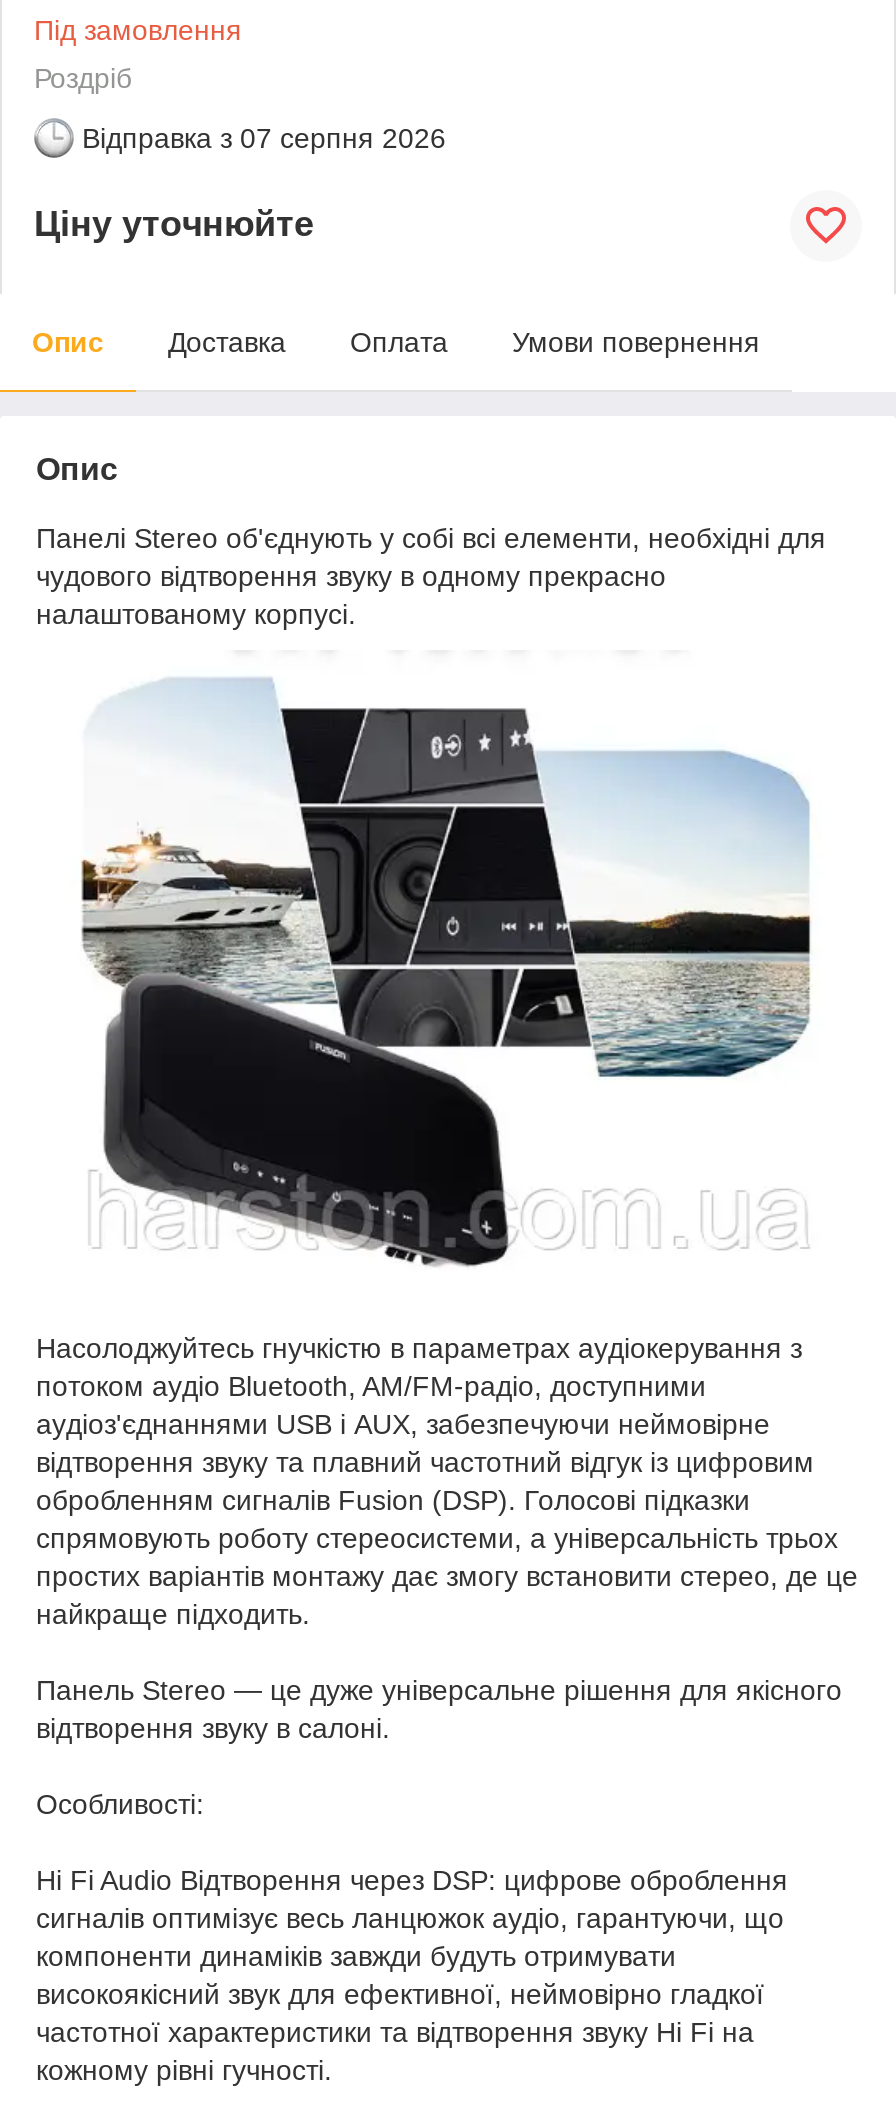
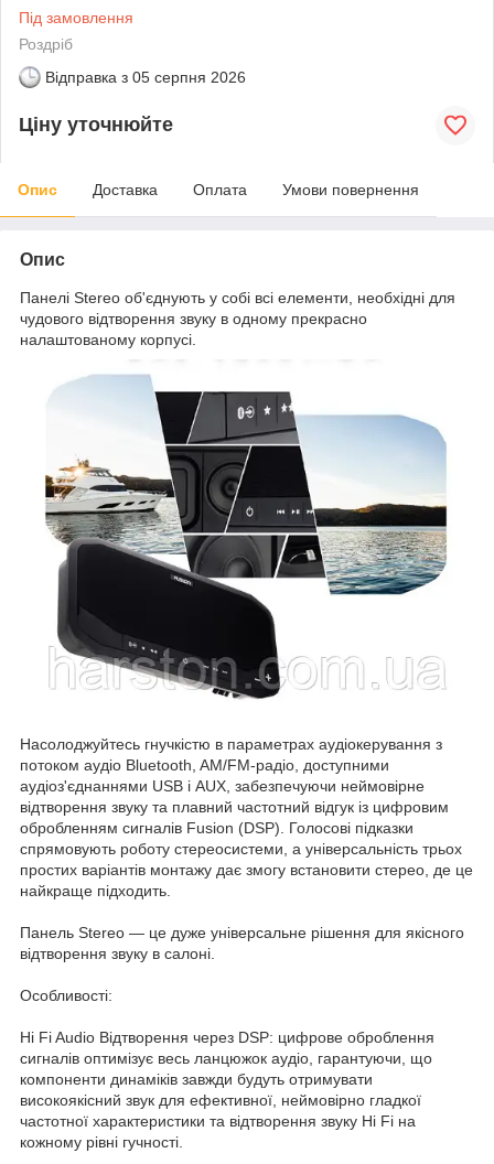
- Відправка з 07 серпня 2026
+ Відправка з 05 серпня 2026
